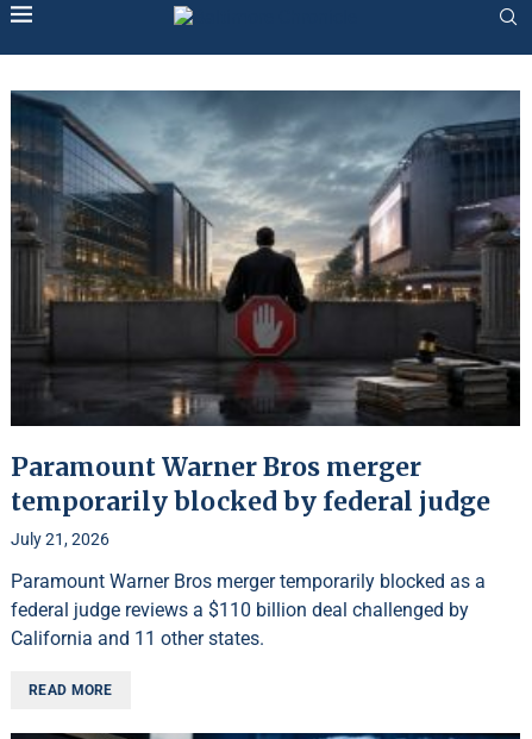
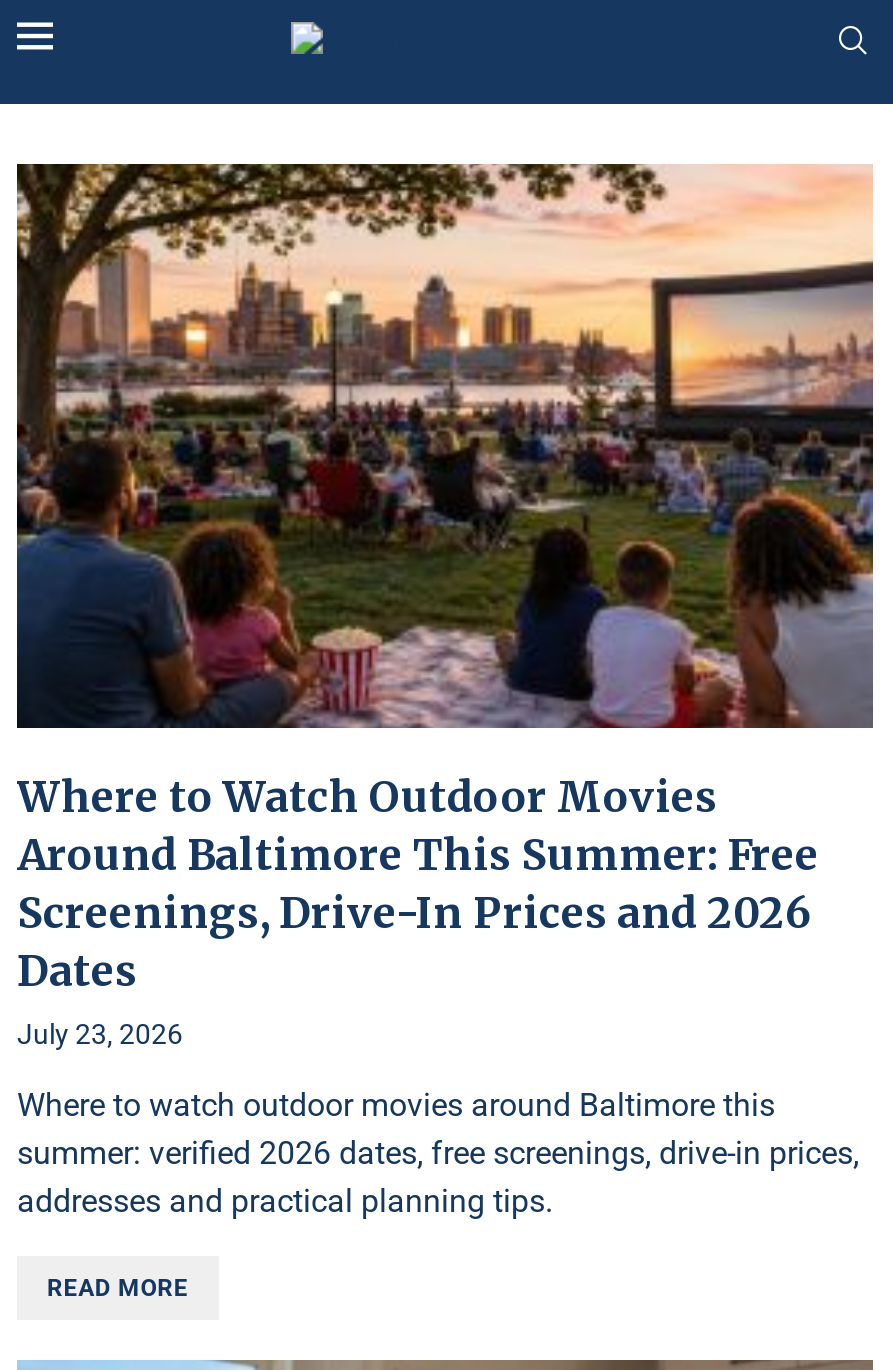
- [image]
- Paramount Warner Bros merger
- temporarily blocked by federal judge
- July 21, 2026
+ [image]
+ Where to Watch Outdoor Movies
+ Around Baltimore This Summer: Free
+ Screenings, Drive-In Prices and 2026
+ Dates
+ July 23, 2026

- Paramount Warner Bros merger temporarily blocked as a
- federal judge reviews a $110 billion deal challenged by
- California and 11 other states.
+ Where to watch outdoor movies around Baltimore this
+ summer: verified 2026 dates, free screenings, drive-in prices,
+ addresses and practical planning tips.
